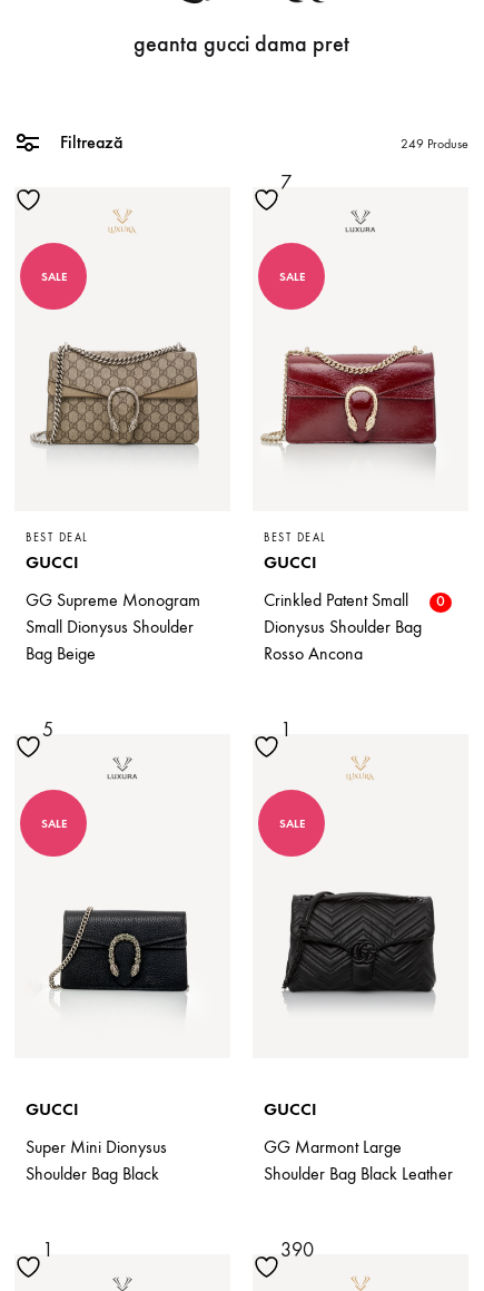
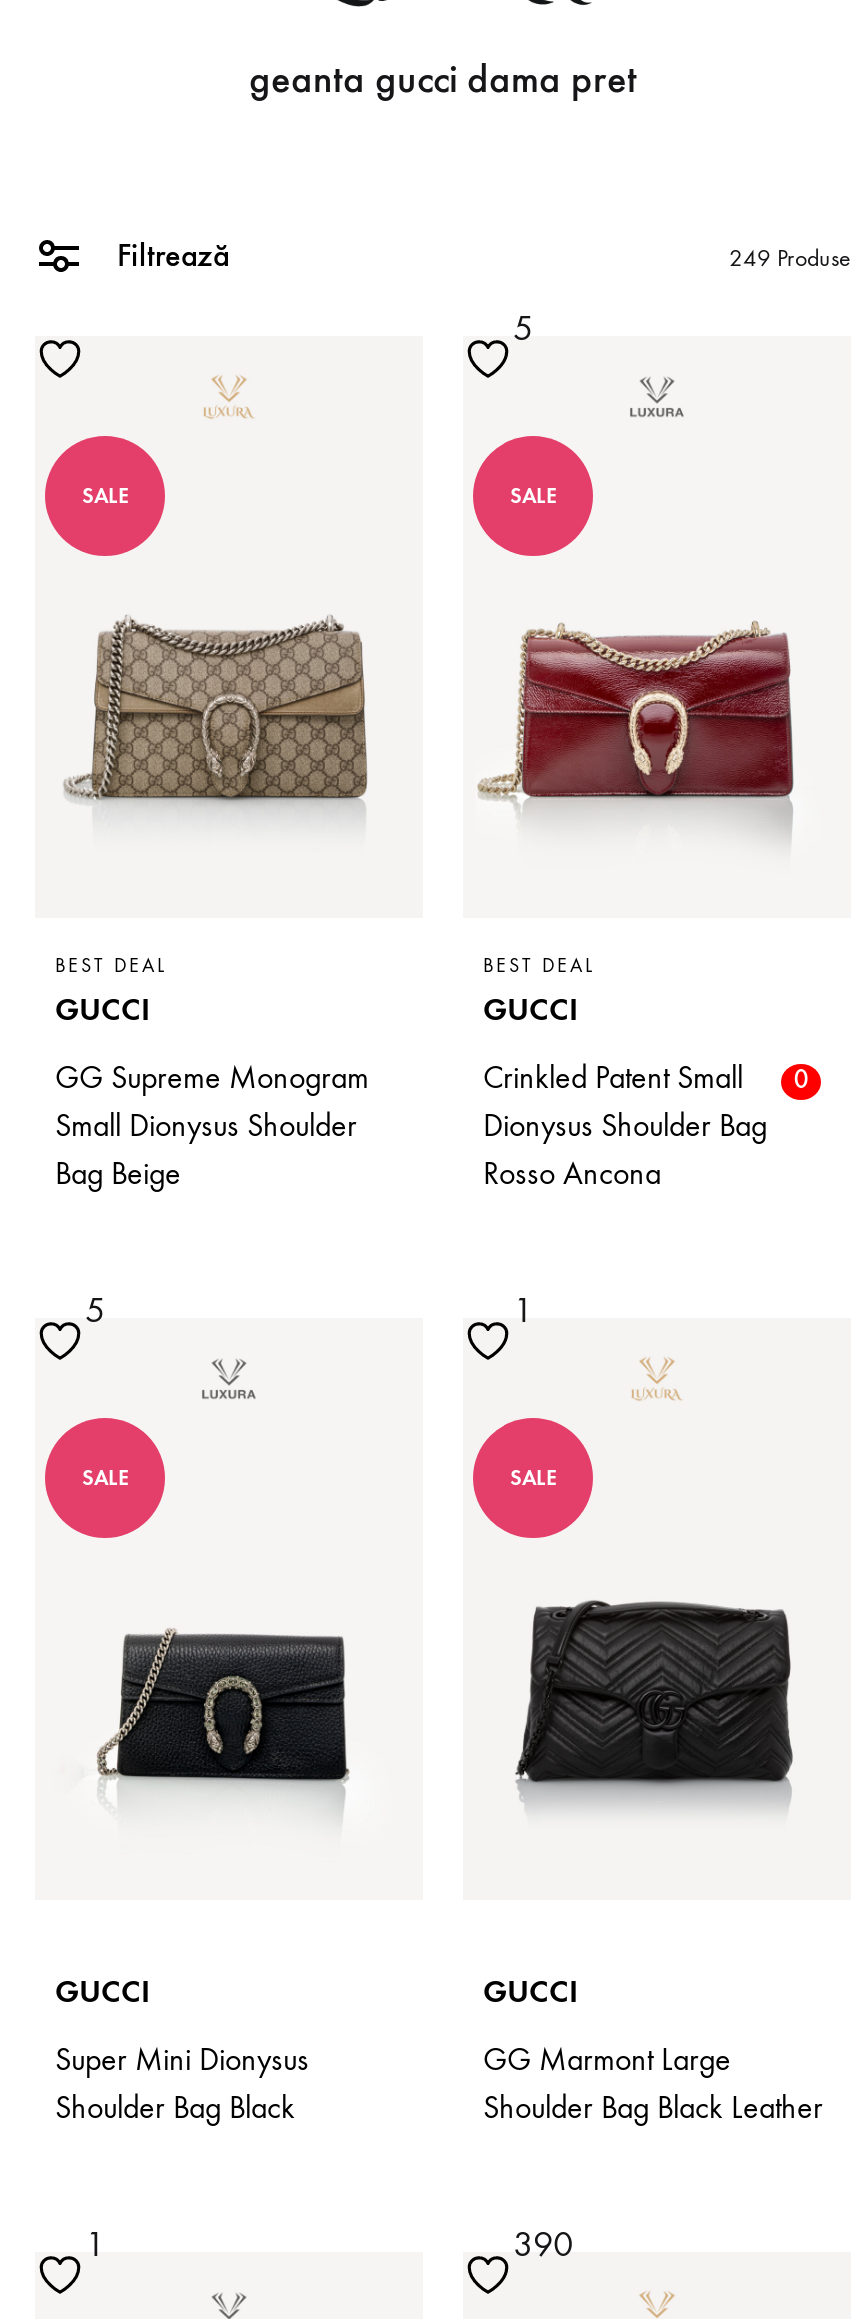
- 7
+ 5
